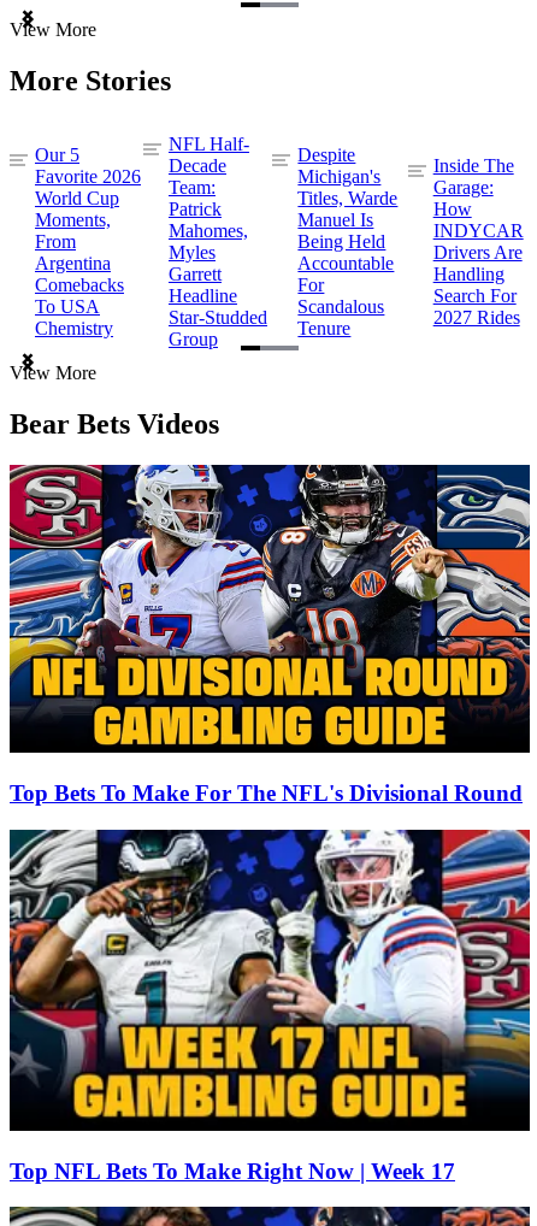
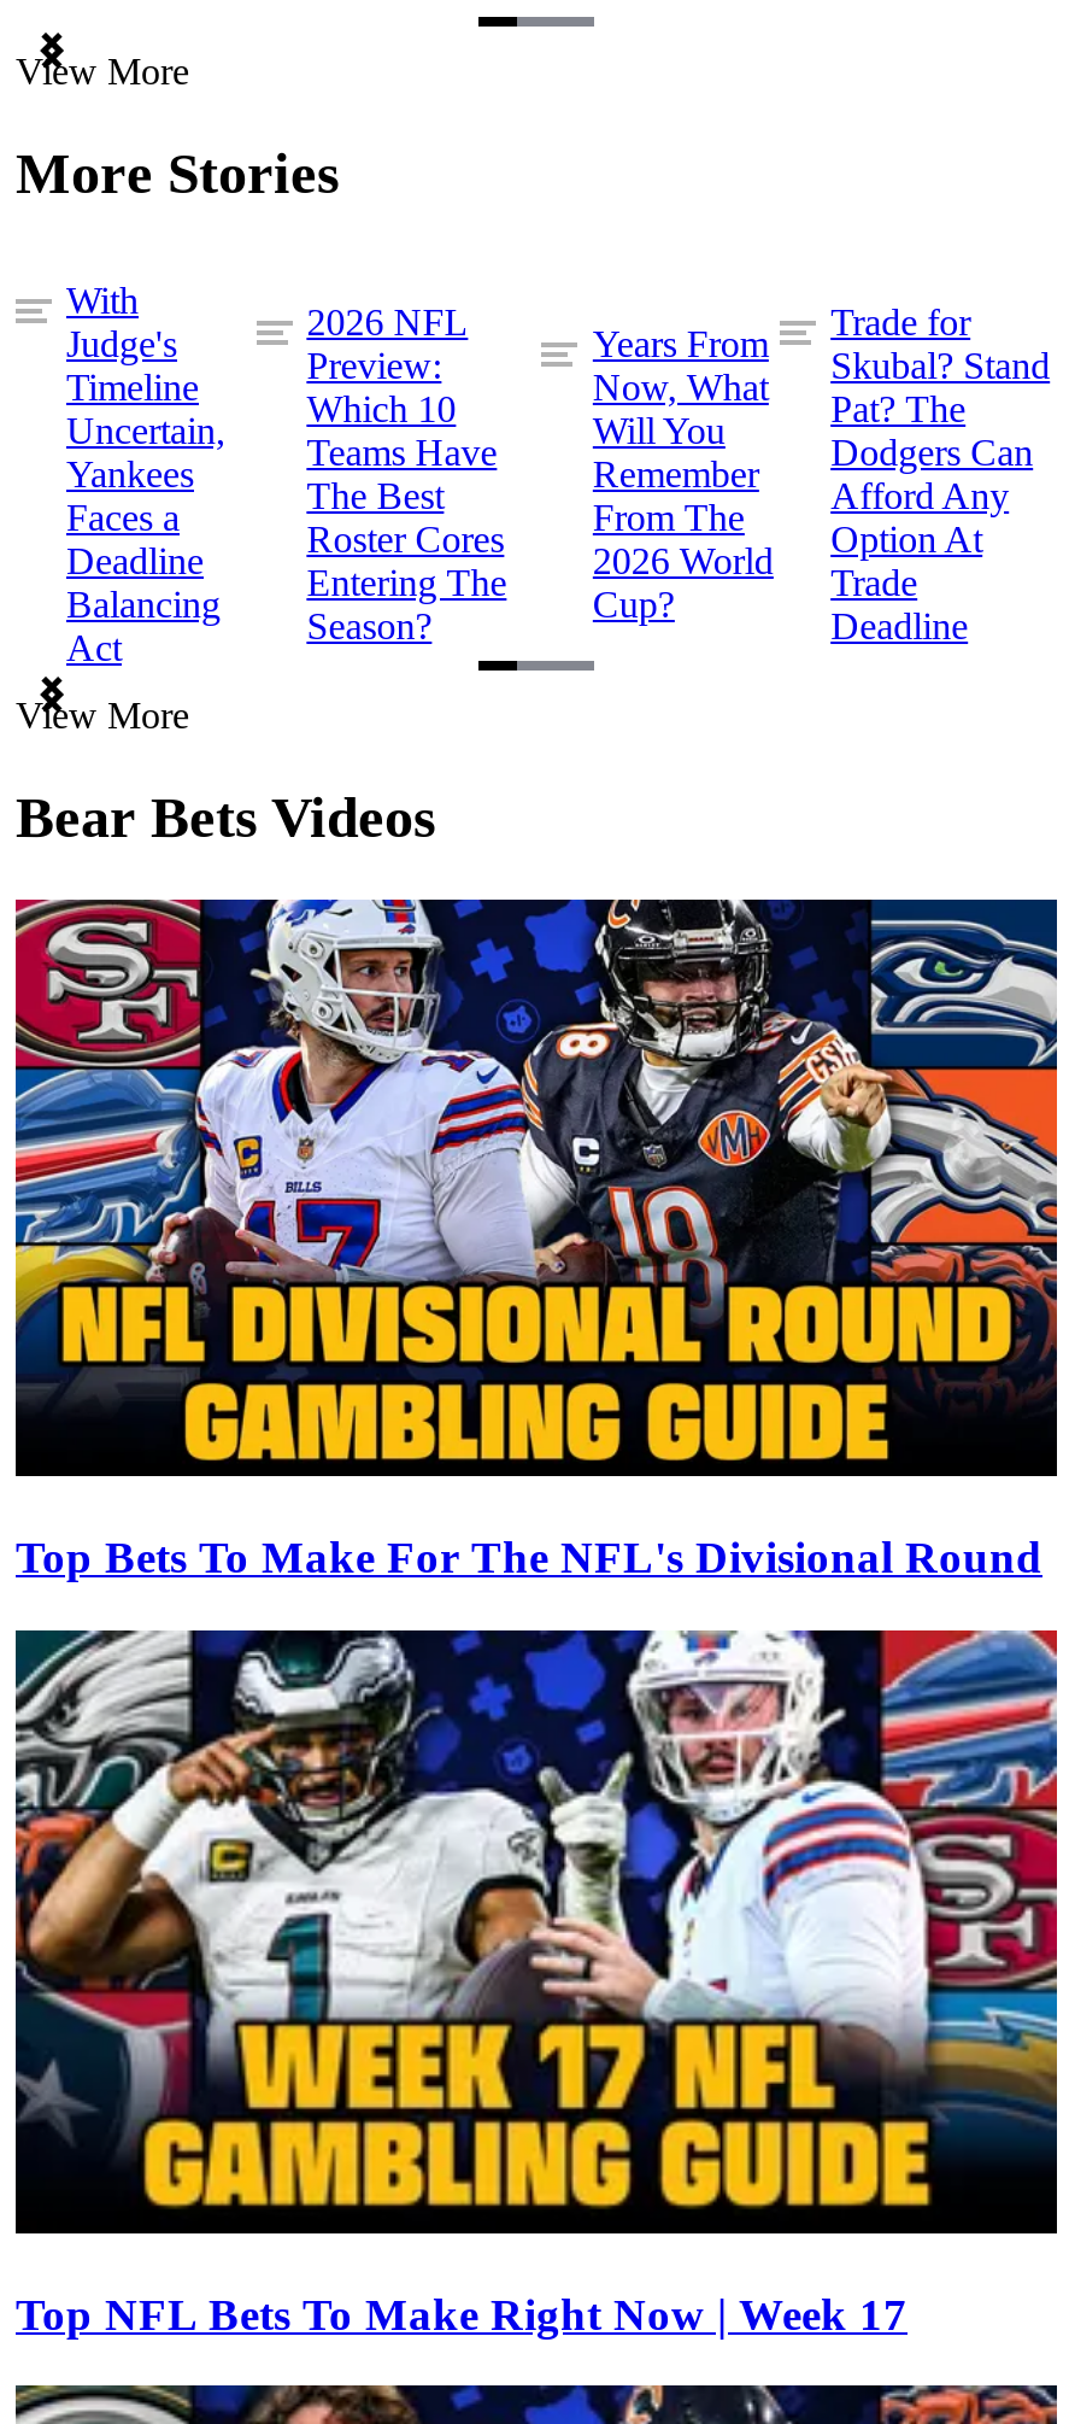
- NFL Half-
- Decade
- Team:
- Patrick
- Mahomes,
- Myles
- Garrett
- Headline
- Star-Studded
- Group
+ 2026 NFL
+ Preview:
+ Which 10
+ Teams Have
+ The Best
+ Roster Cores
+ Entering The
+ Season?

- Our 5
- Favorite 2026
- World Cup
- Moments,
- From
- Argentina
- Comebacks
- To USA
- Chemistry
+ With
+ Judge's
+ Timeline
+ Uncertain,
+ Yankees
+ Faces a
+ Deadline
+ Balancing
+ Act

- Despite
- Michigan's
- Titles, Warde
- Manuel Is
- Being Held
- Accountable
- For
- Scandalous
- Tenure
+ Years From
+ Now, What
+ Will You
+ Remember
+ From The
+ 2026 World
+ Cup?

- Inside The
- Garage:
- How
- INDYCAR
- Drivers Are
- Handling
- Search For
- 2027 Rides
+ Trade for
+ Skubal? Stand
+ Pat? The
+ Dodgers Can
+ Afford Any
+ Option At
+ Trade
+ Deadline
